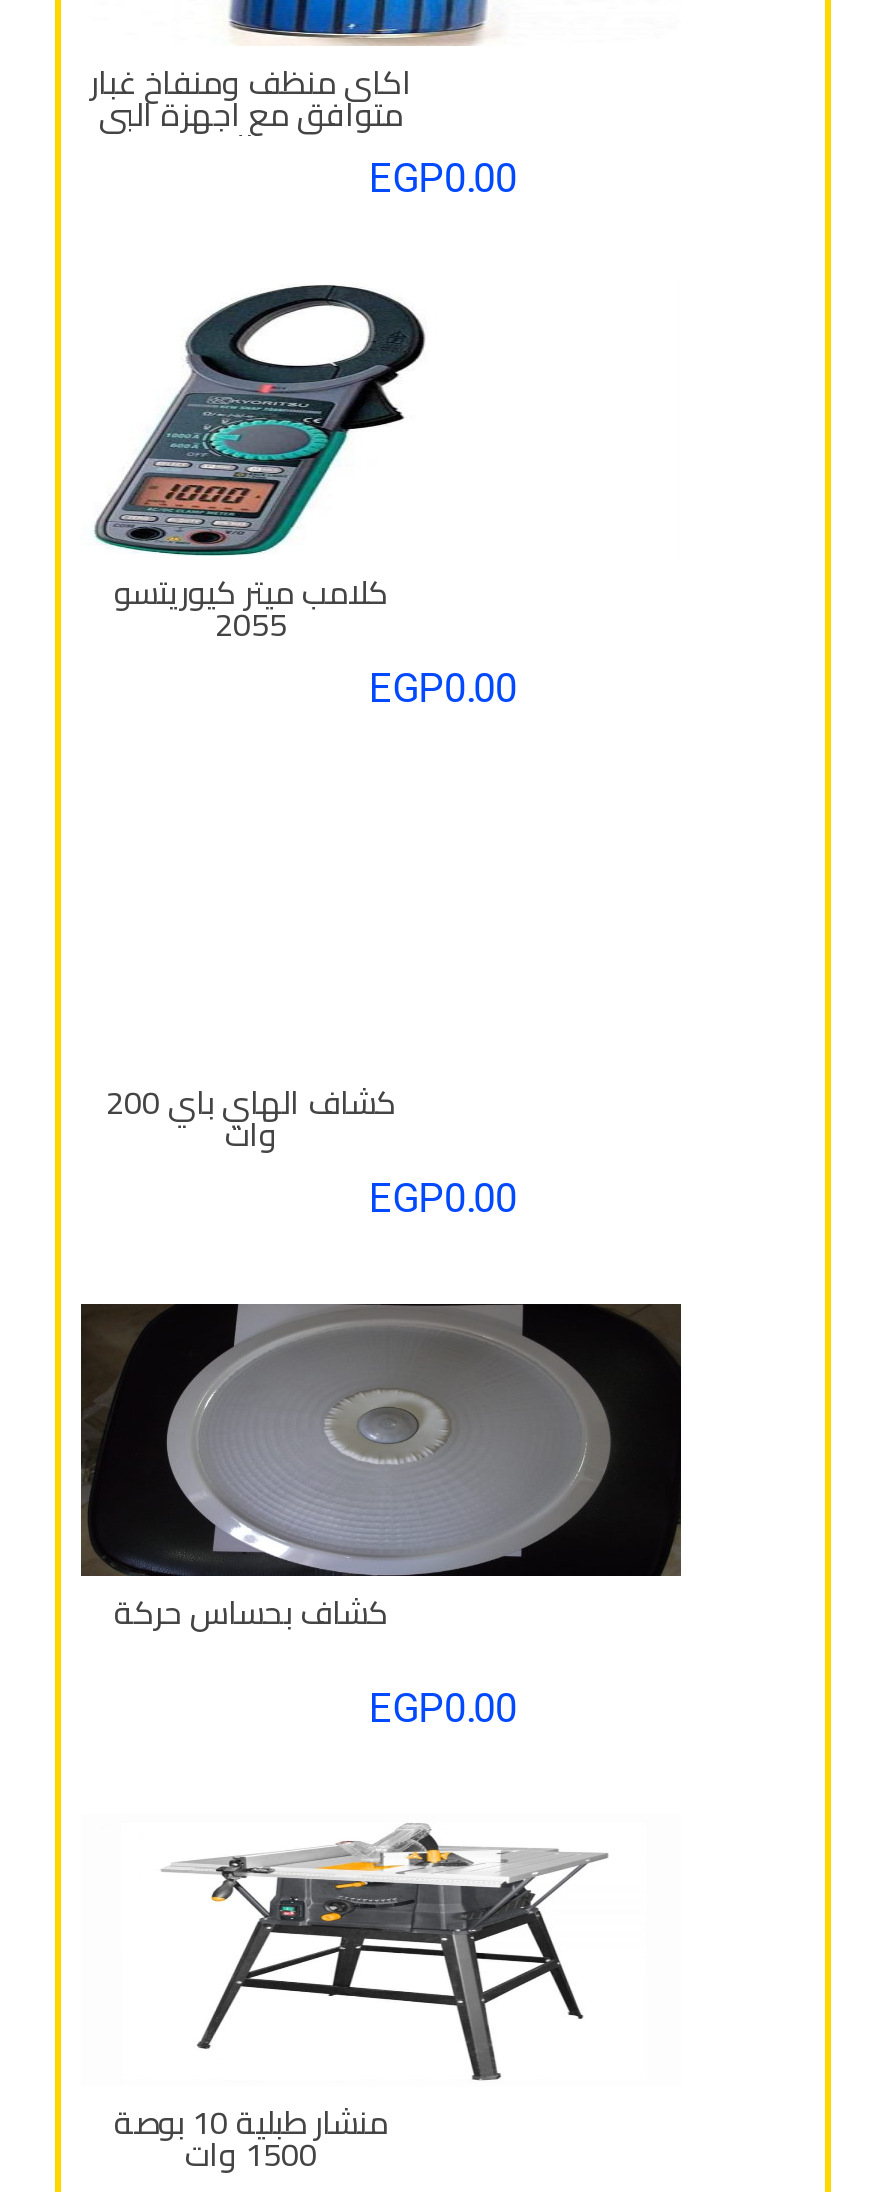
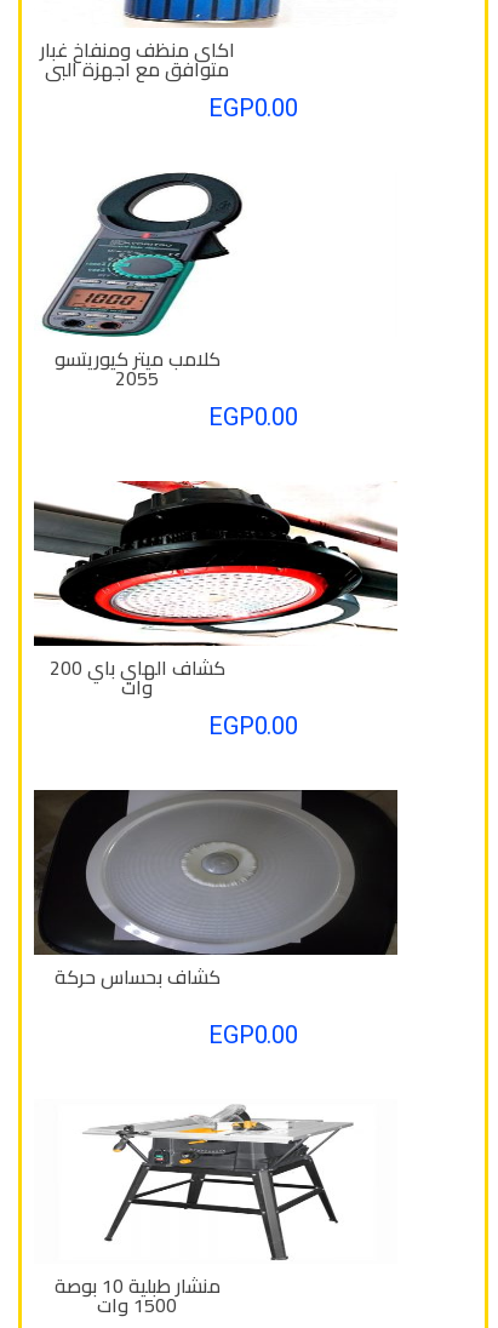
+ [image]
